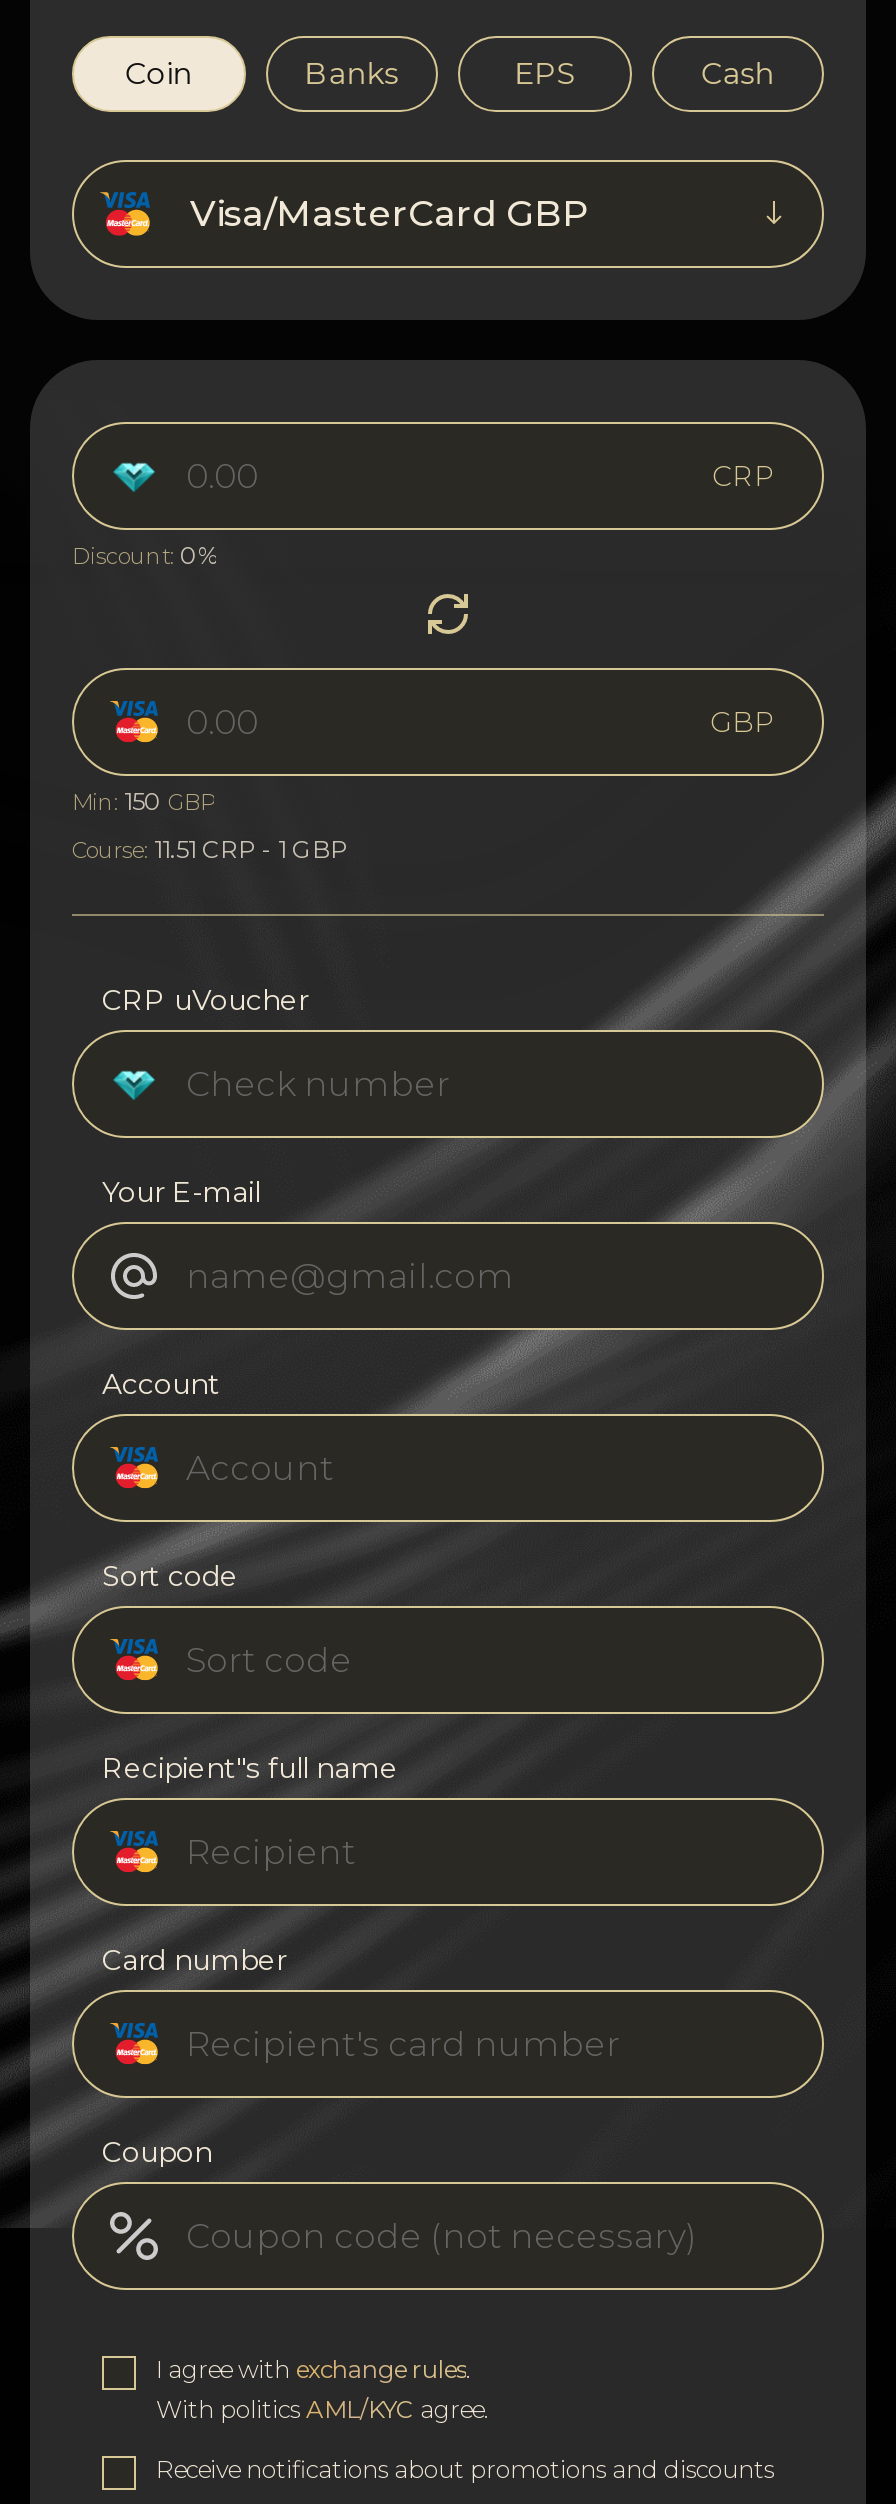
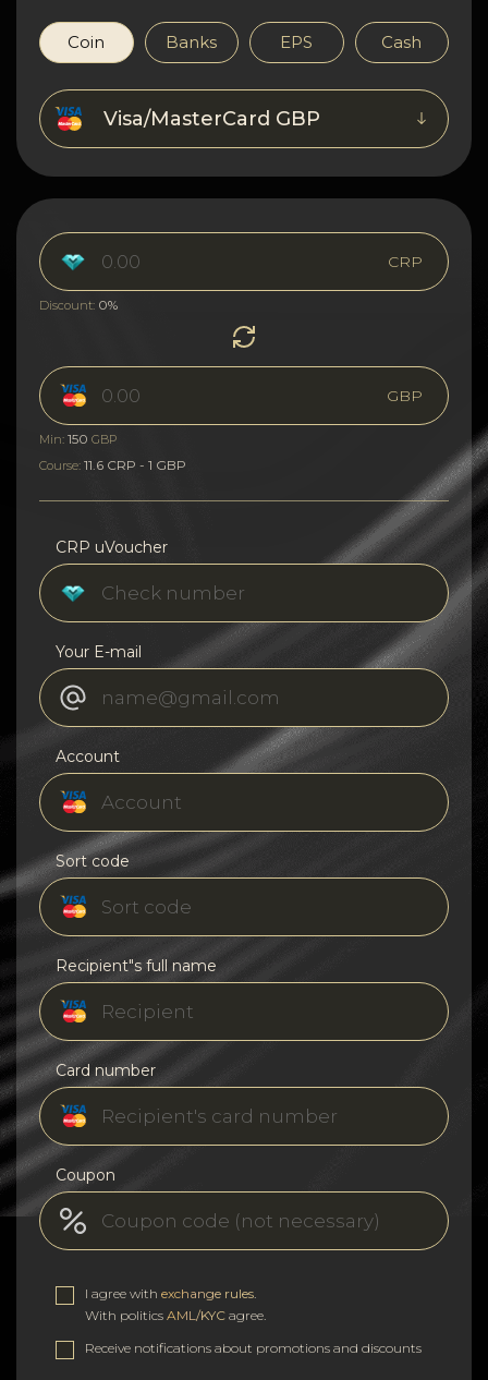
- Course: 11.51 CRP - 1 GBP
+ Course: 11.6 CRP - 1 GBP
